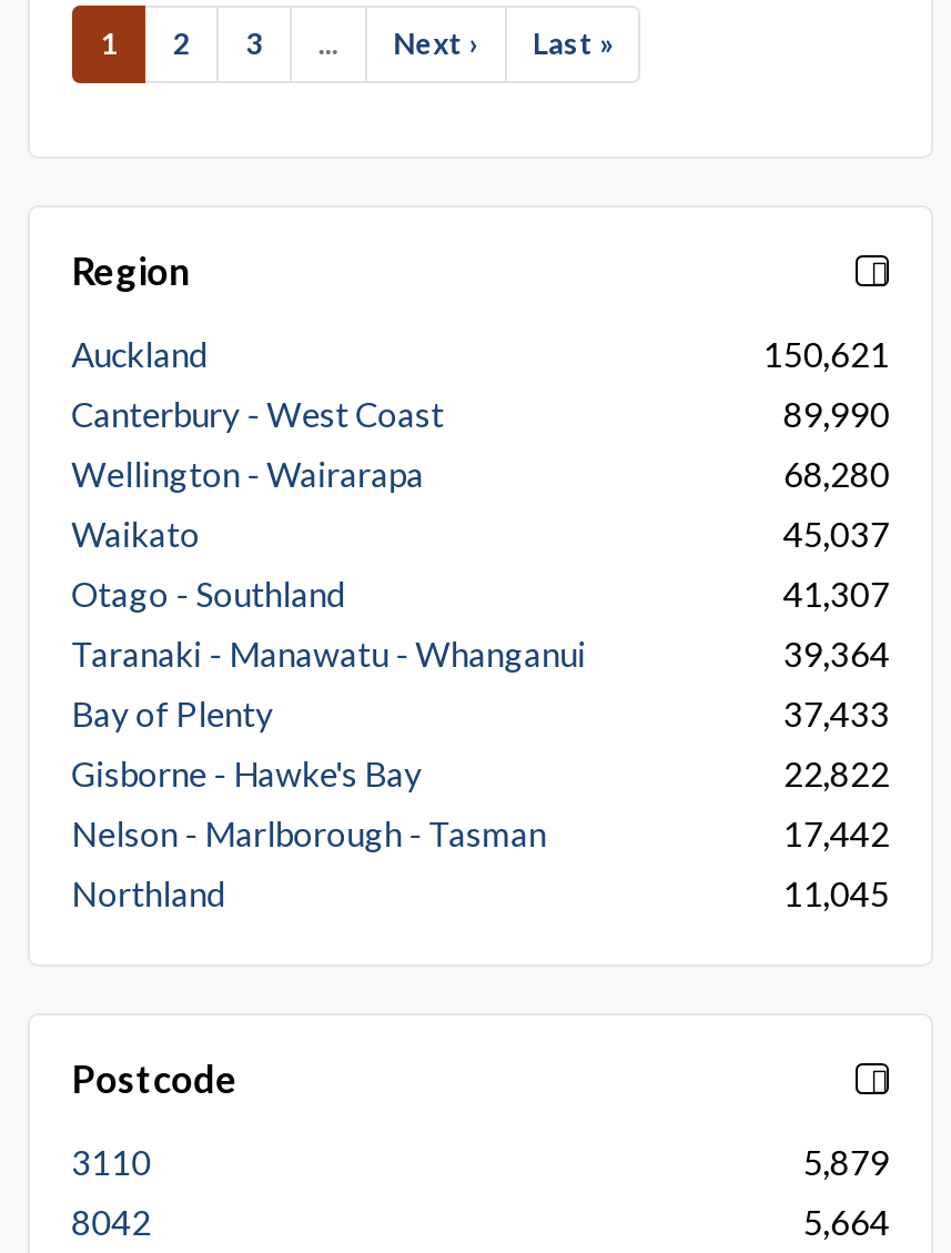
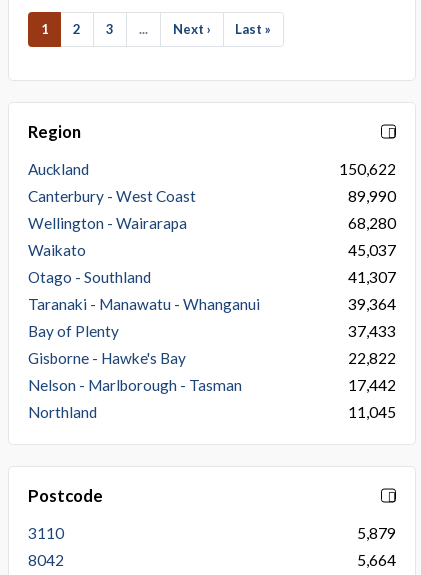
- 150,621
+ 150,622
